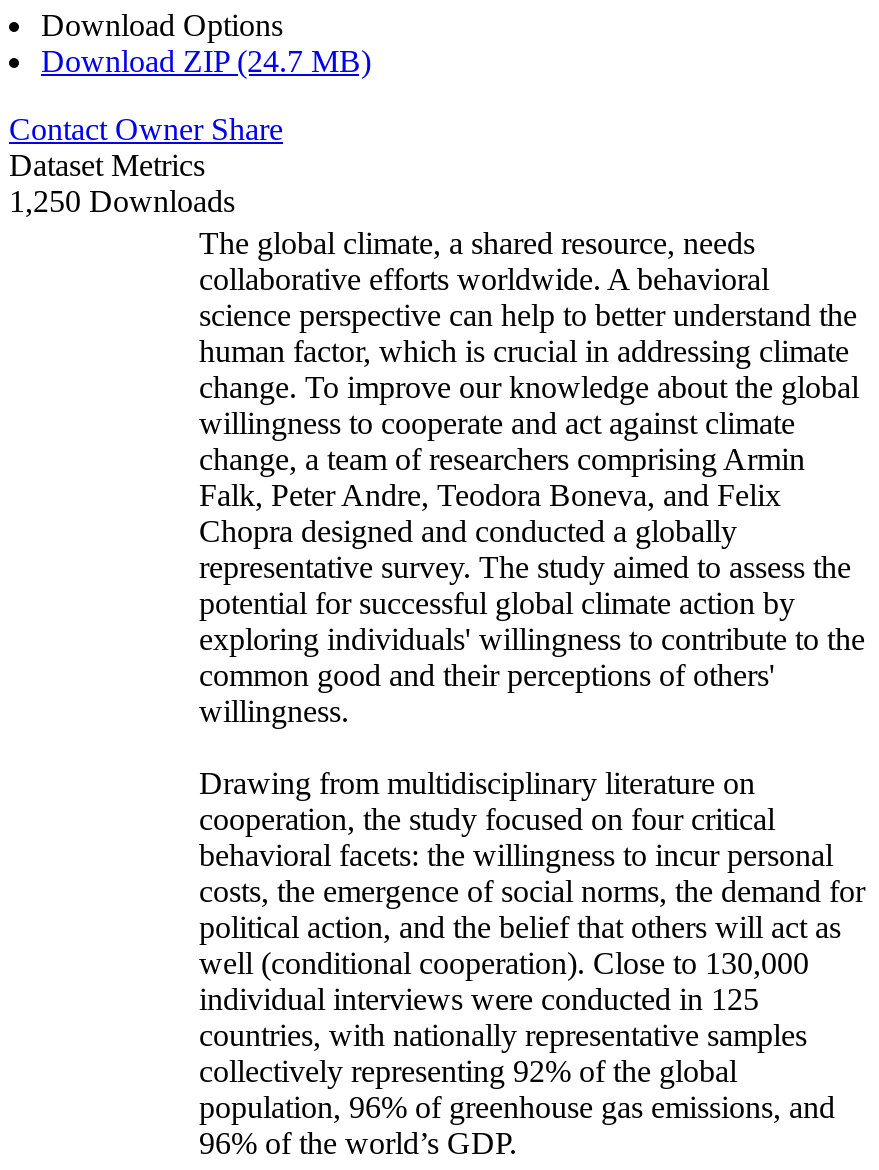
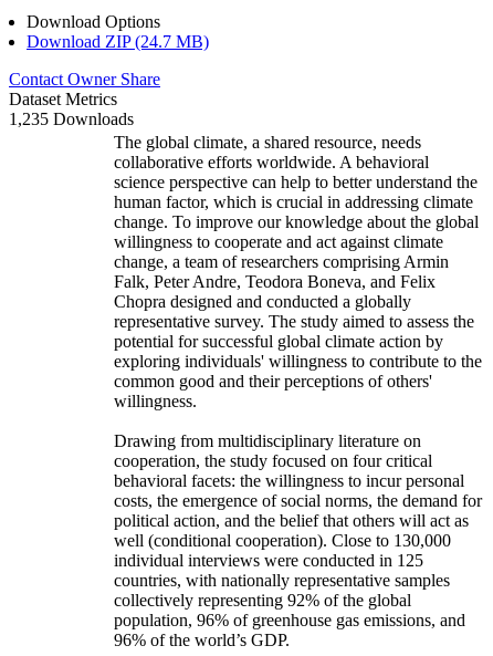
- 1,250 Downloads
+ 1,235 Downloads
